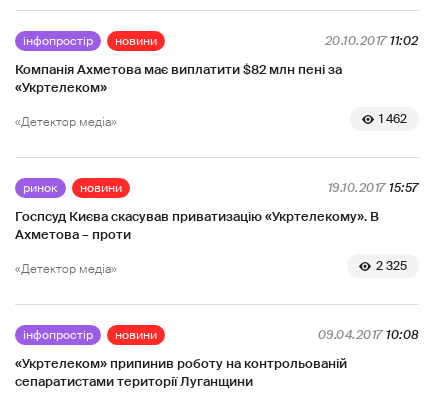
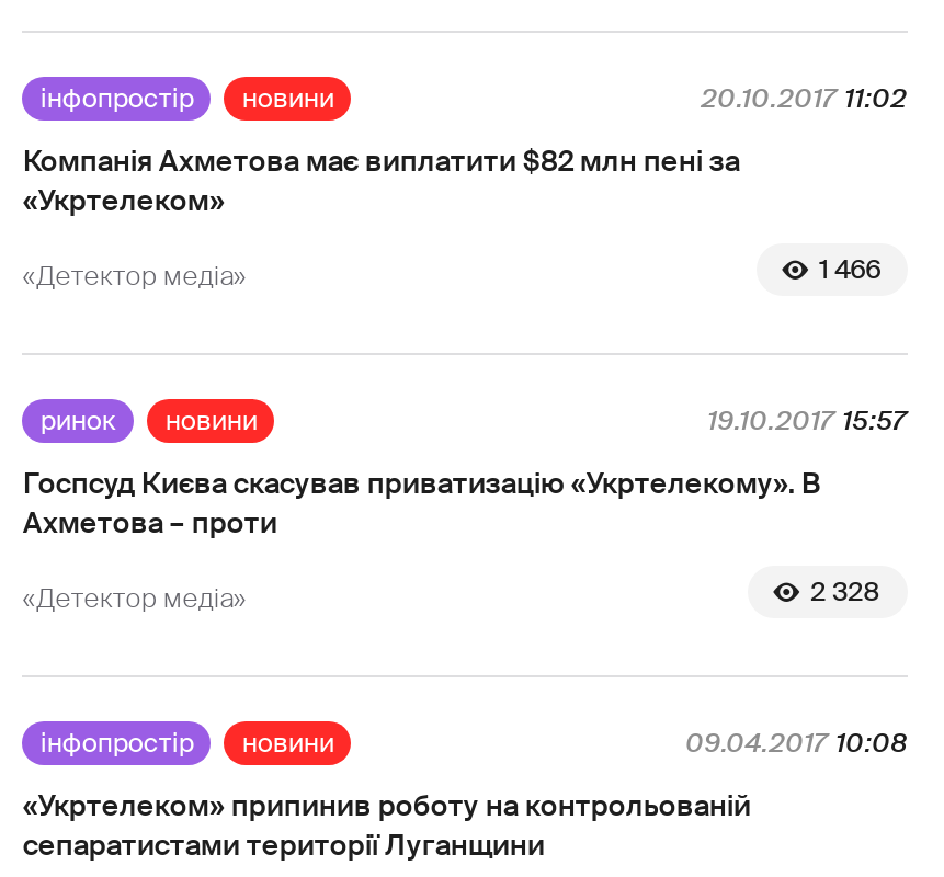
- 1 462
+ 1 466

- 2 325
+ 2 328
